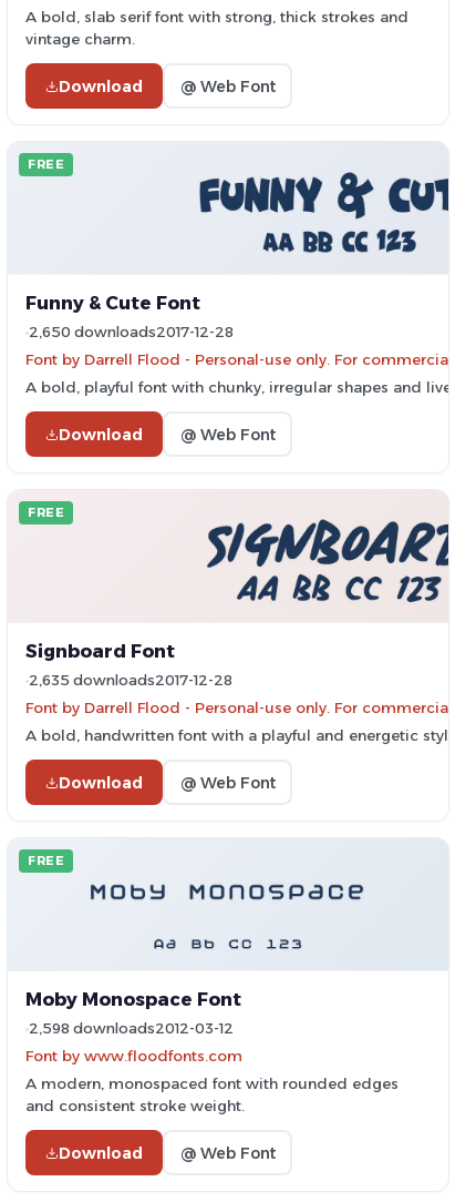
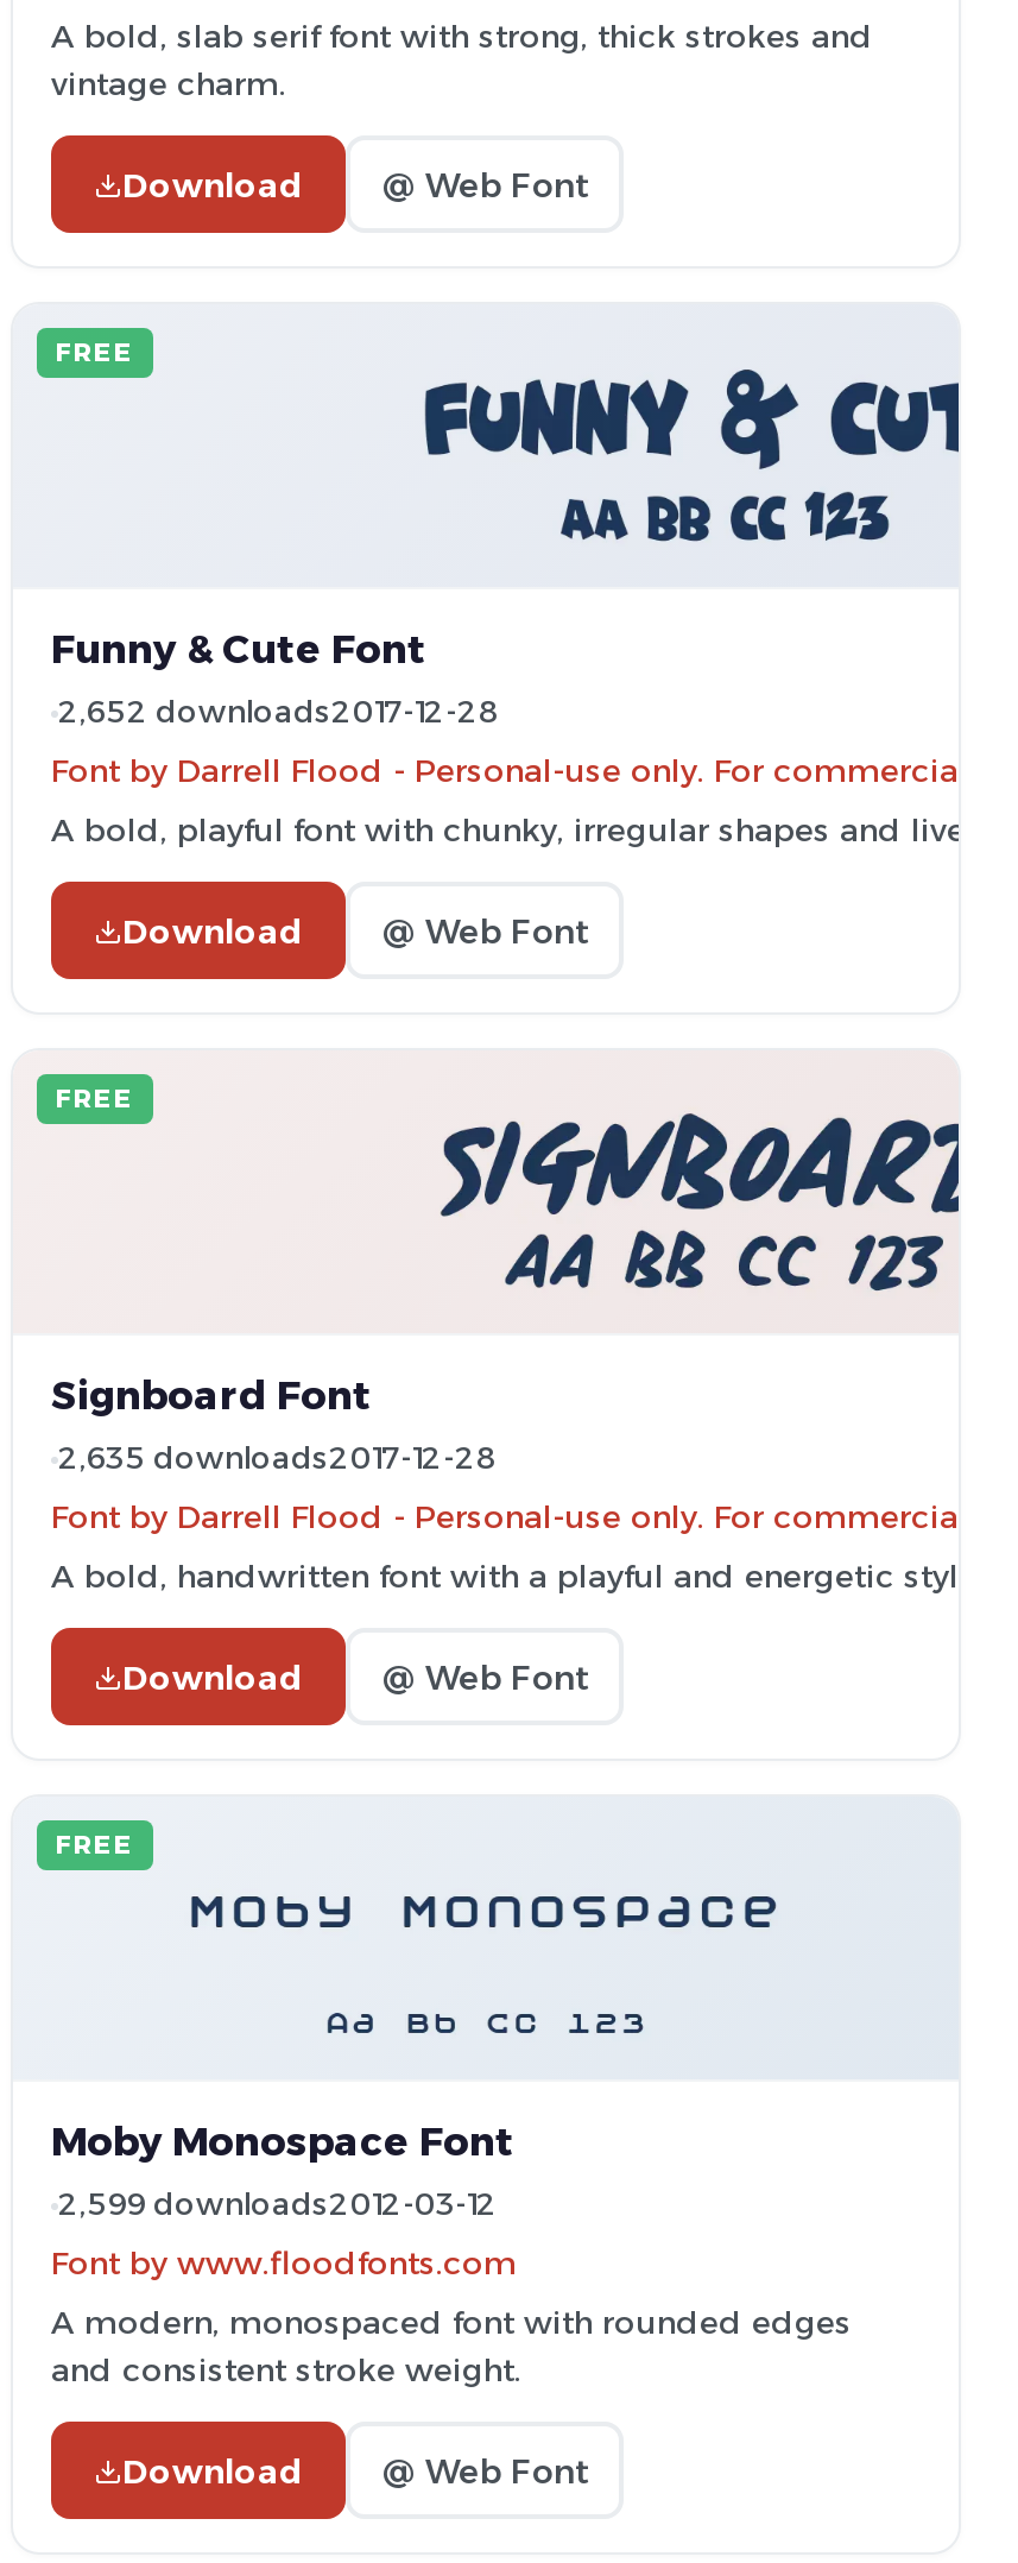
- 2,650 downloads2017-12-28
+ 2,652 downloads2017-12-28

- 2,598 downloads2012-03-12
+ 2,599 downloads2012-03-12
